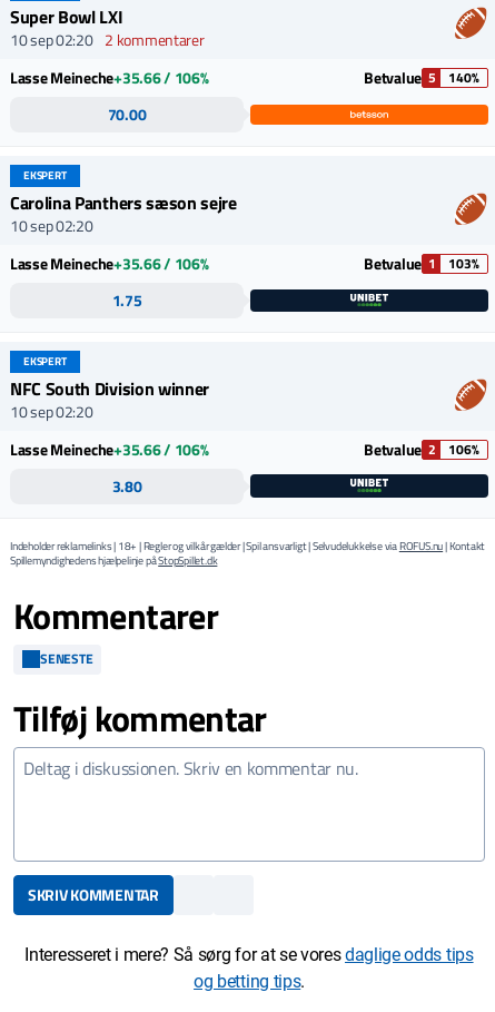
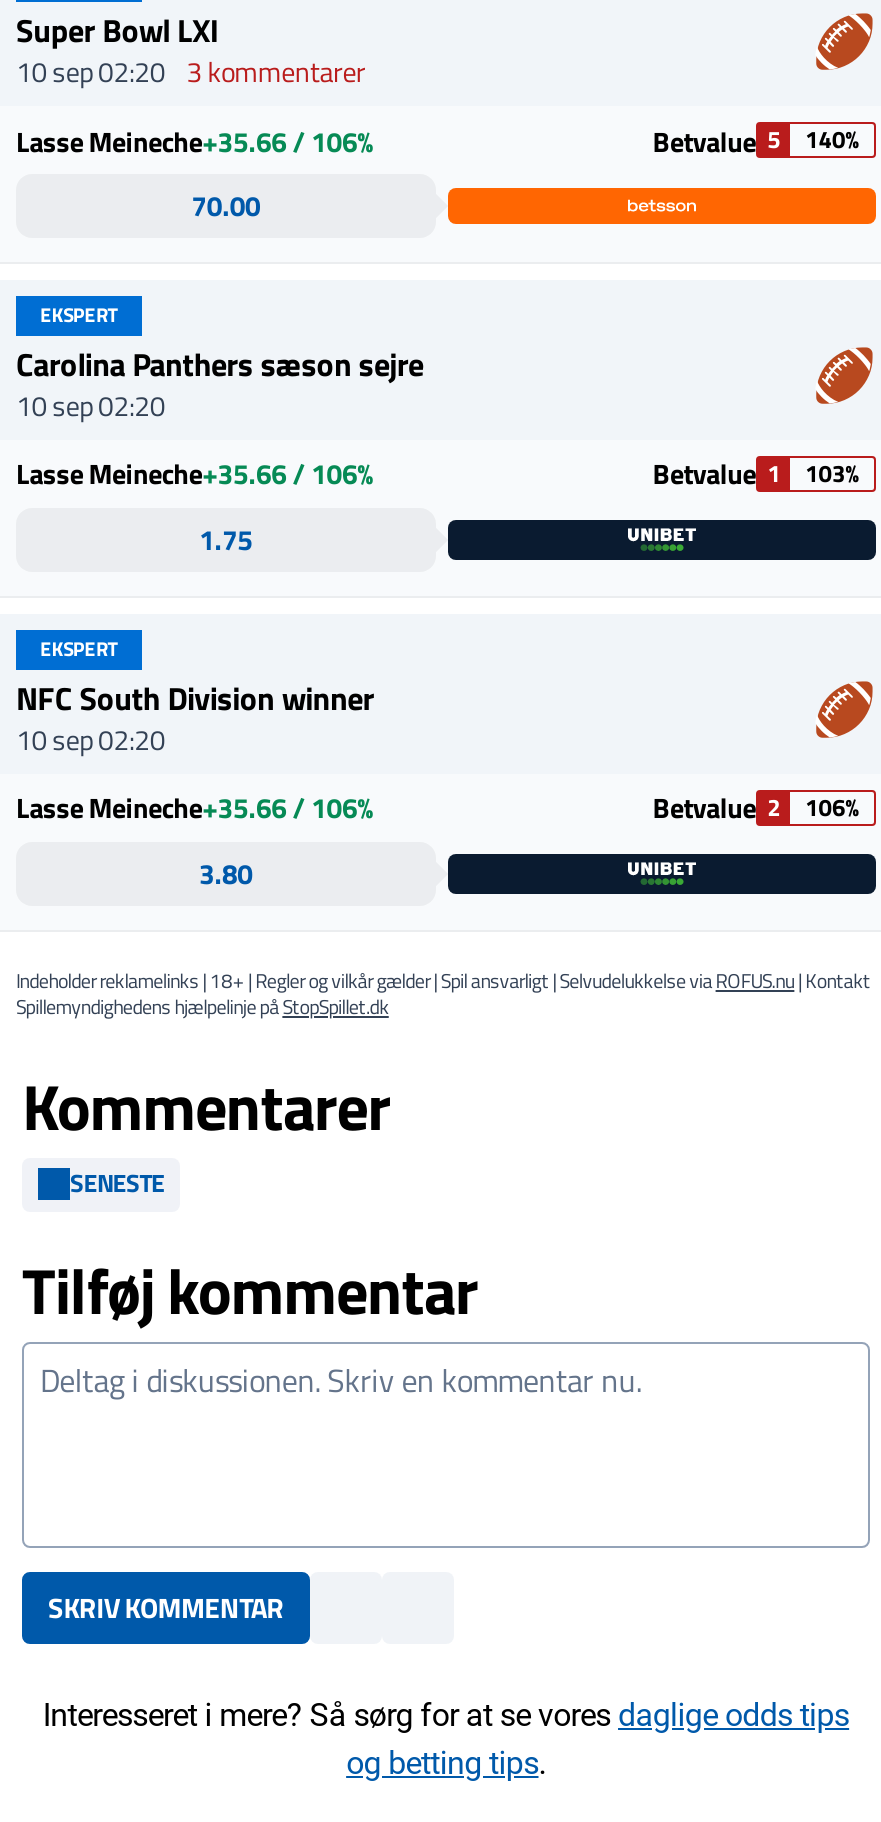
- 10 sep 02:20 2 kommentarer
+ 10 sep 02:20 3 kommentarer
